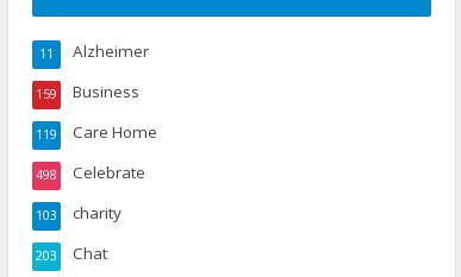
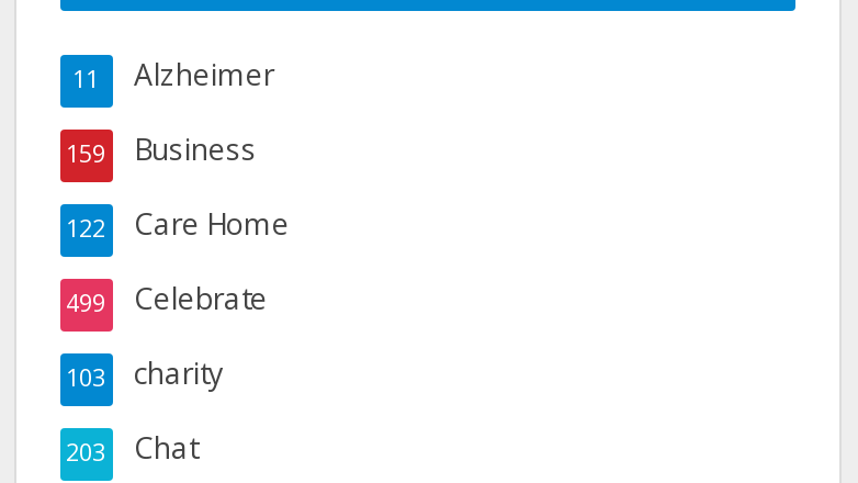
- 119 Care Home
+ 122 Care Home

- 498 Celebrate
+ 499 Celebrate
